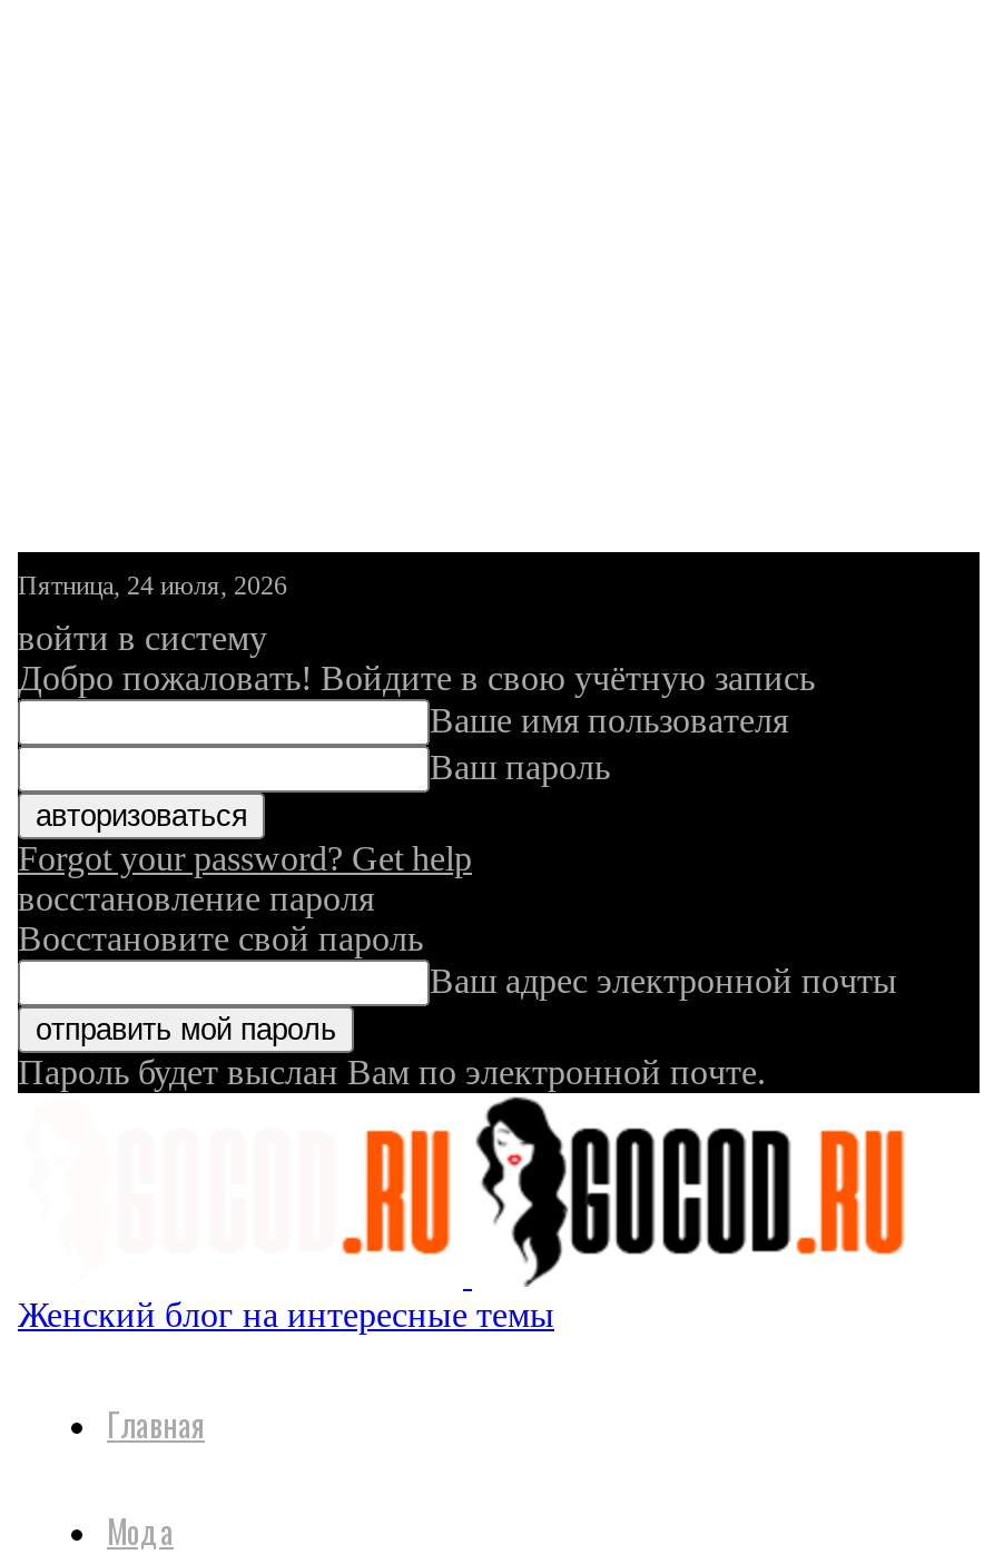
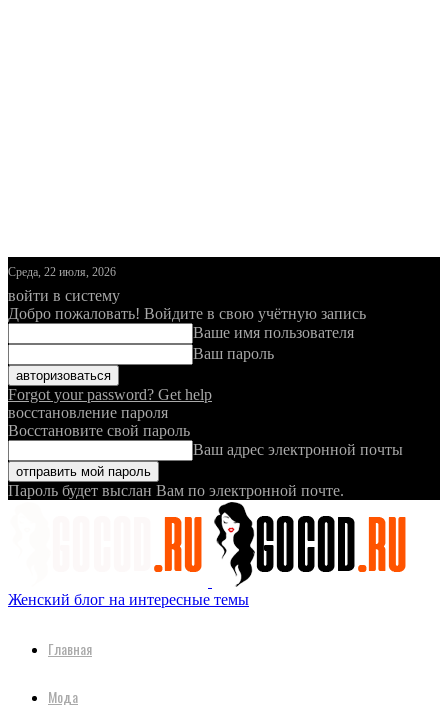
- Пятница, 24 июля, 2026
+ Среда, 22 июля, 2026
